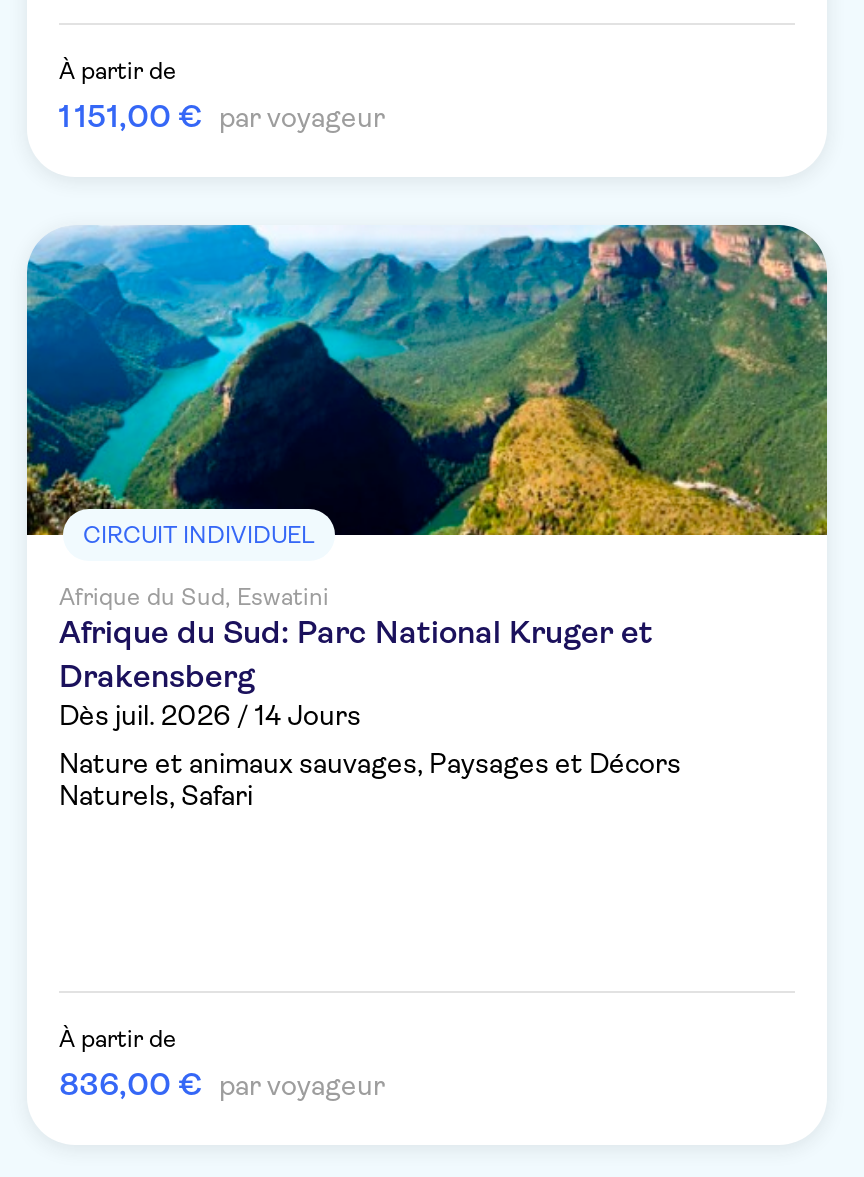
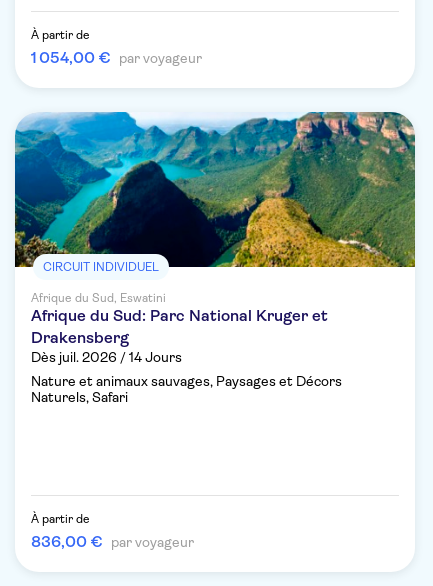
- 1 151,00 € par voyageur
+ 1 054,00 € par voyageur
